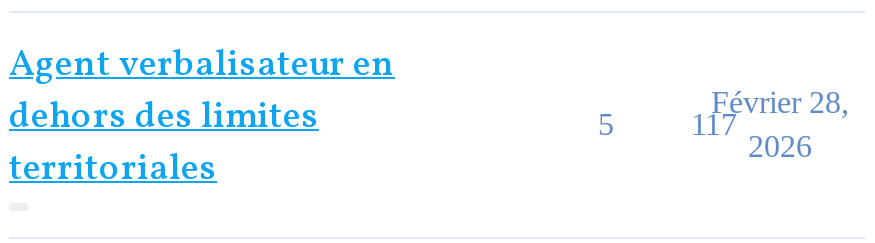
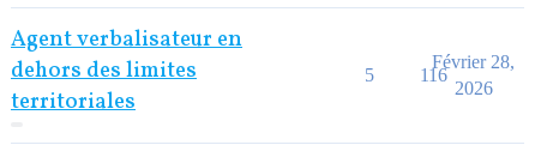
- 117
+ 116
